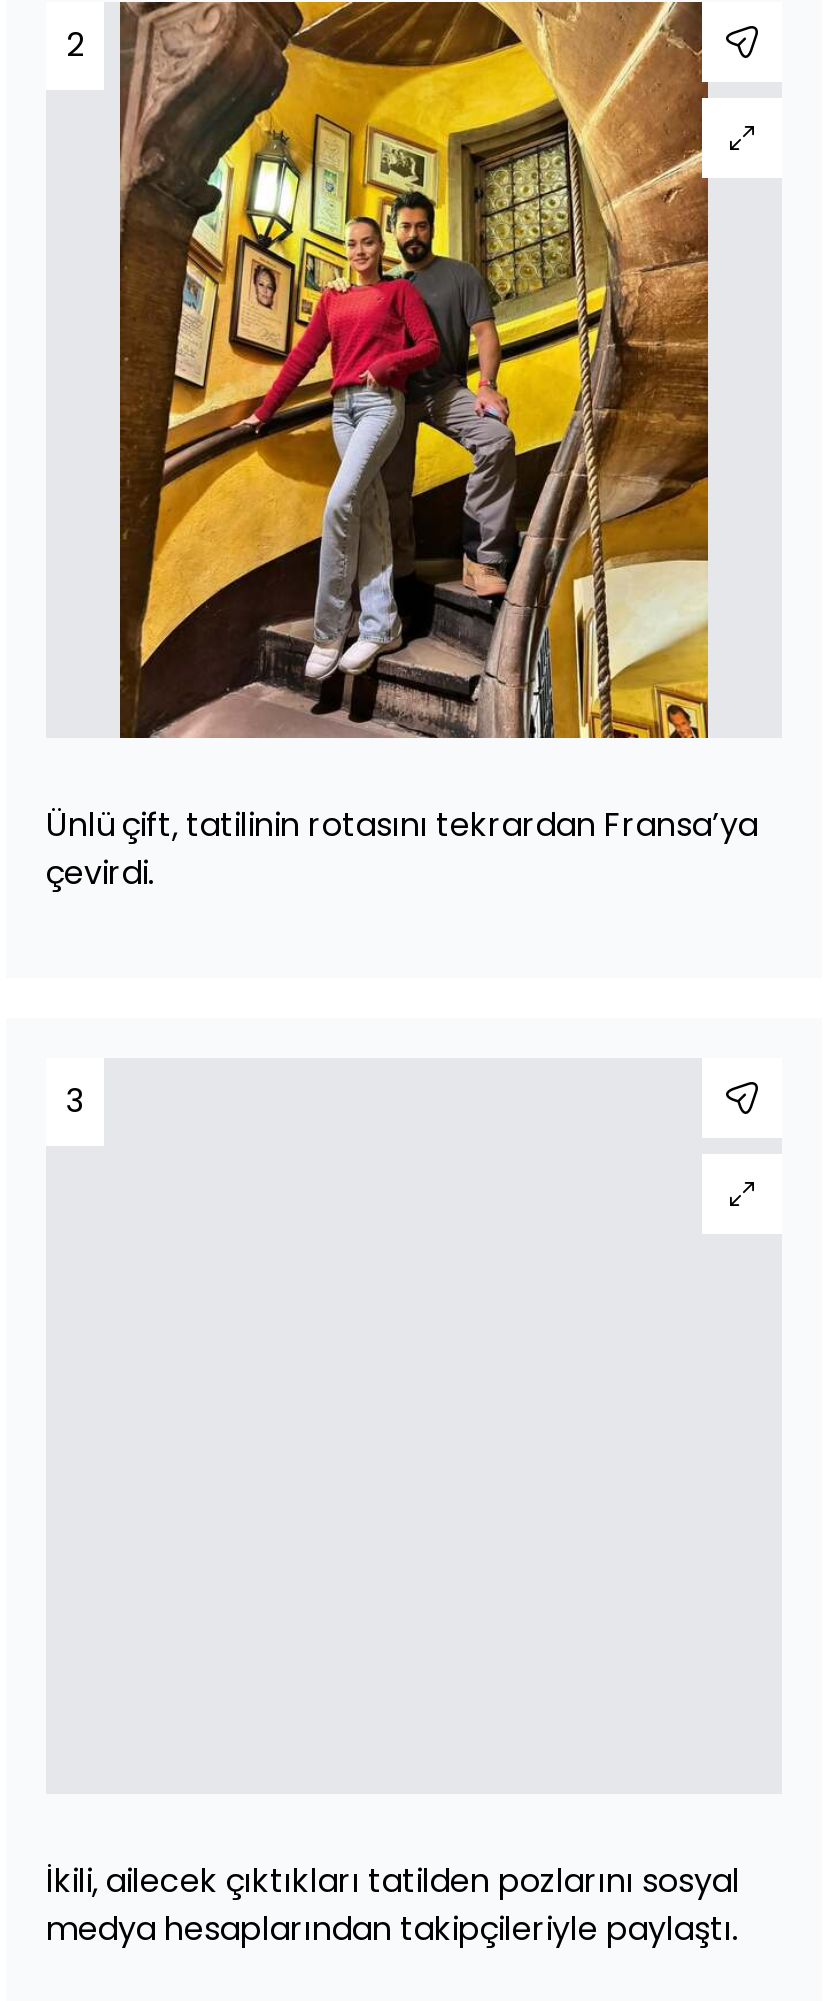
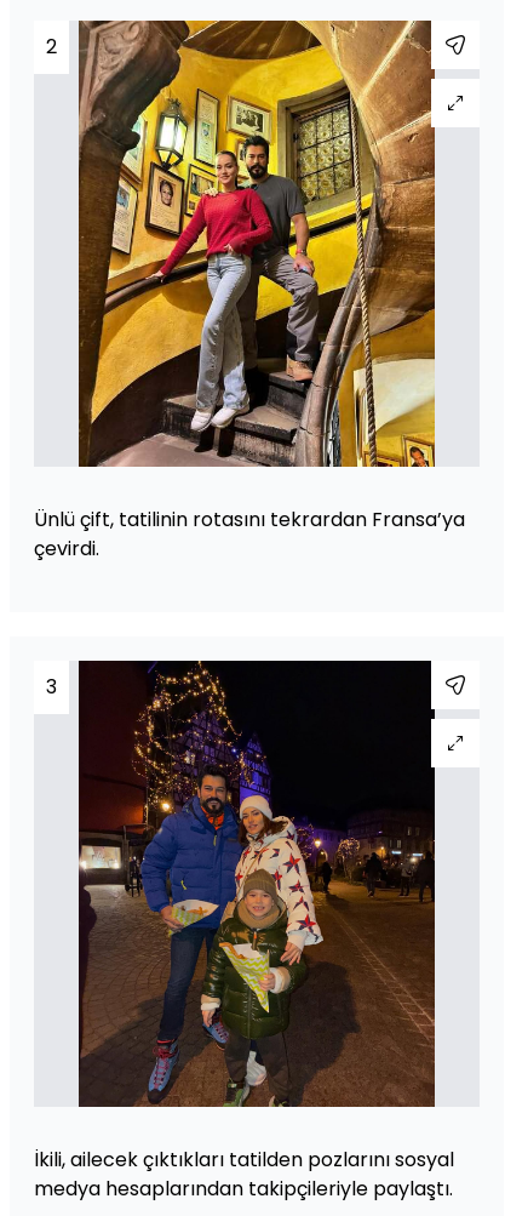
+ [image]
